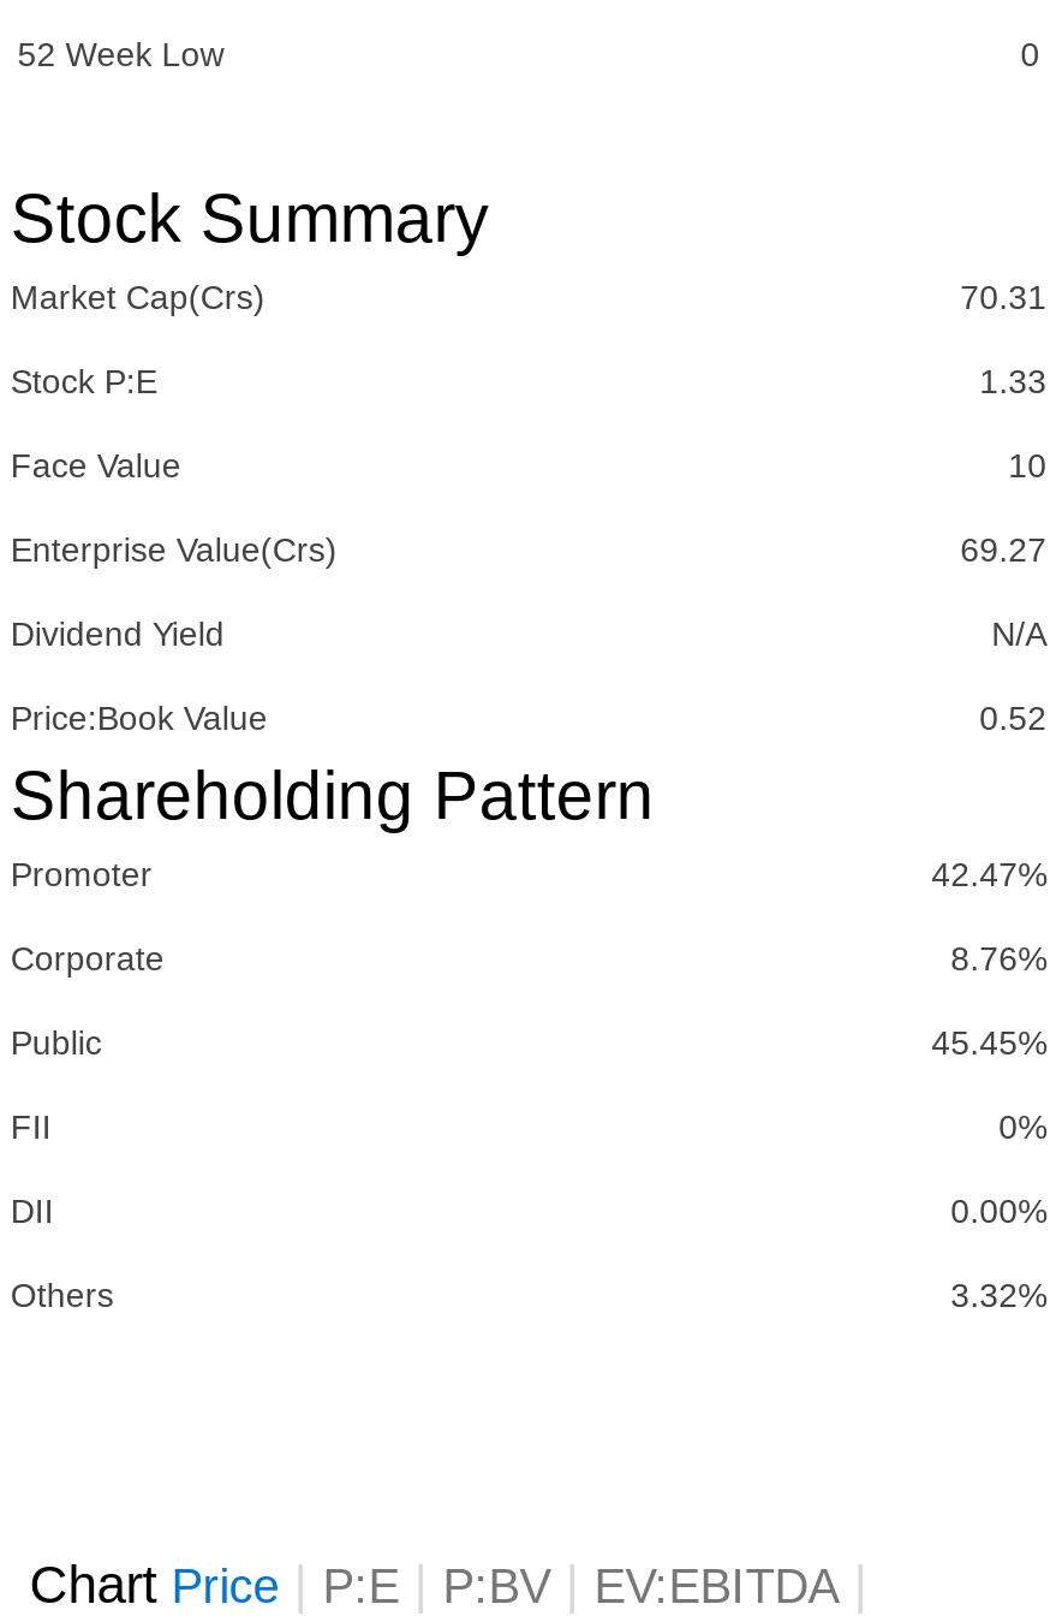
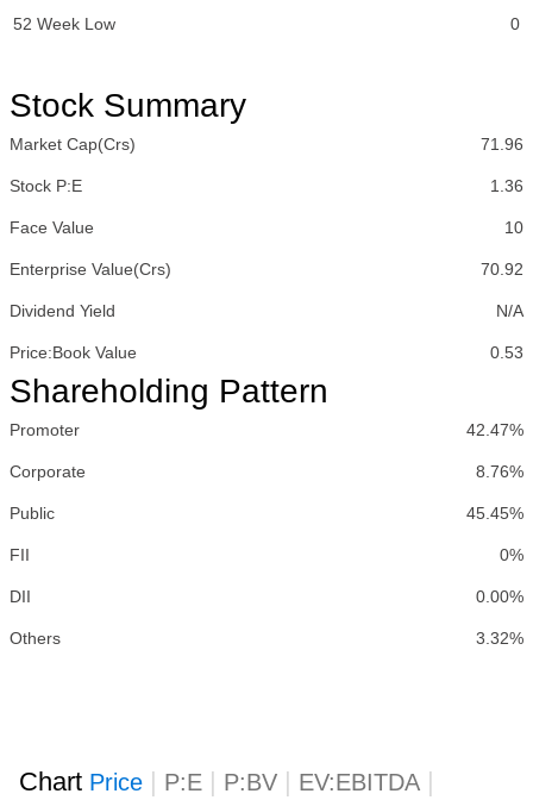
- 70.31
+ 71.96

- 1.33
+ 1.36

- 69.27
+ 70.92

- 0.52
+ 0.53
